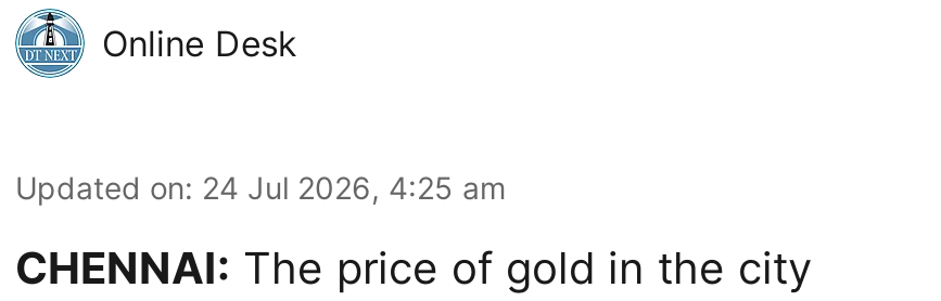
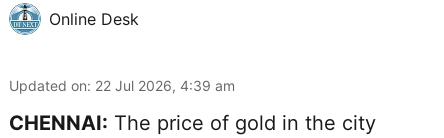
- Updated on: 24 Jul 2026, 4:25 am
+ Updated on: 22 Jul 2026, 4:39 am
